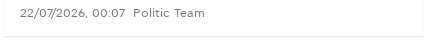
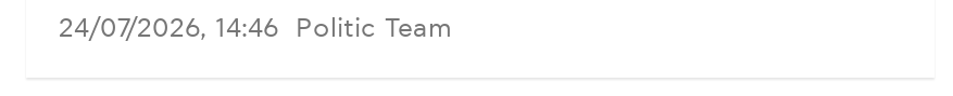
- 22/07/2026, 00:07 Politic Team
+ 24/07/2026, 14:46 Politic Team
